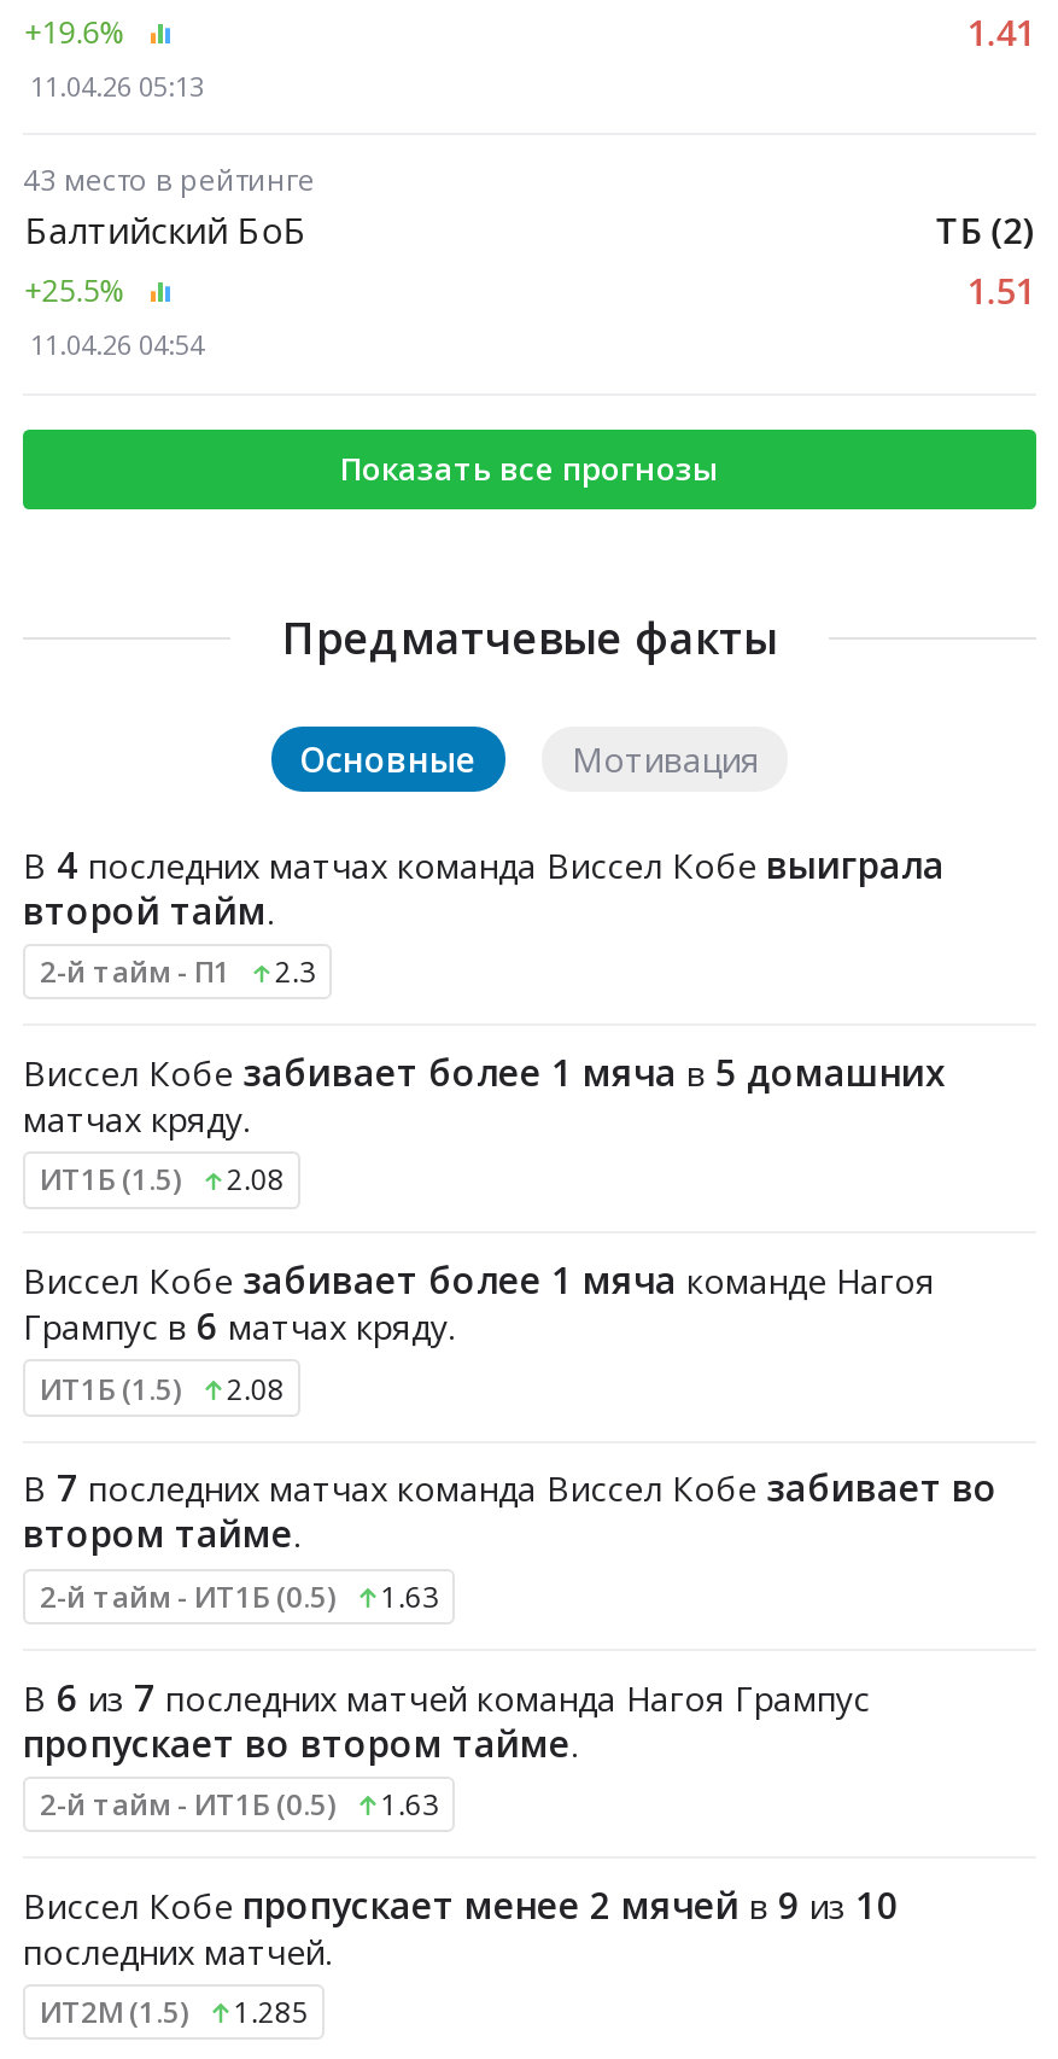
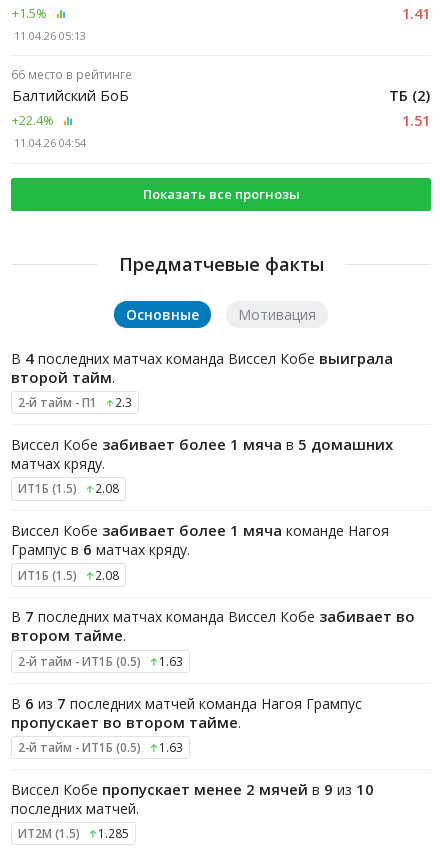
- +19.6%
+ +1.5%

- 43 место в рейтинге
+ 66 место в рейтинге

- +25.5%
+ +22.4%
